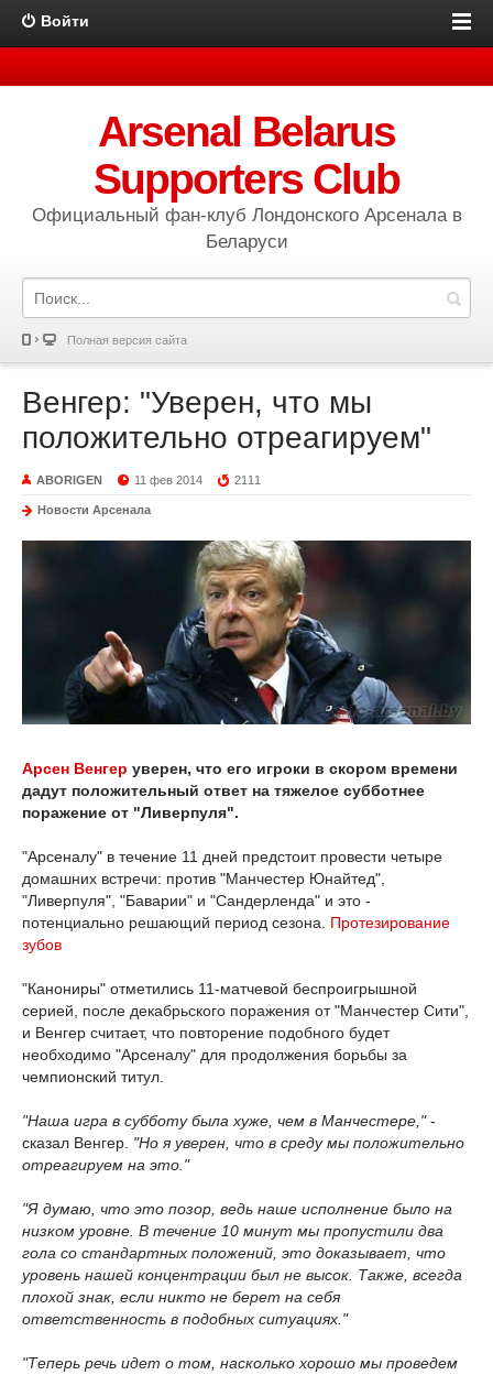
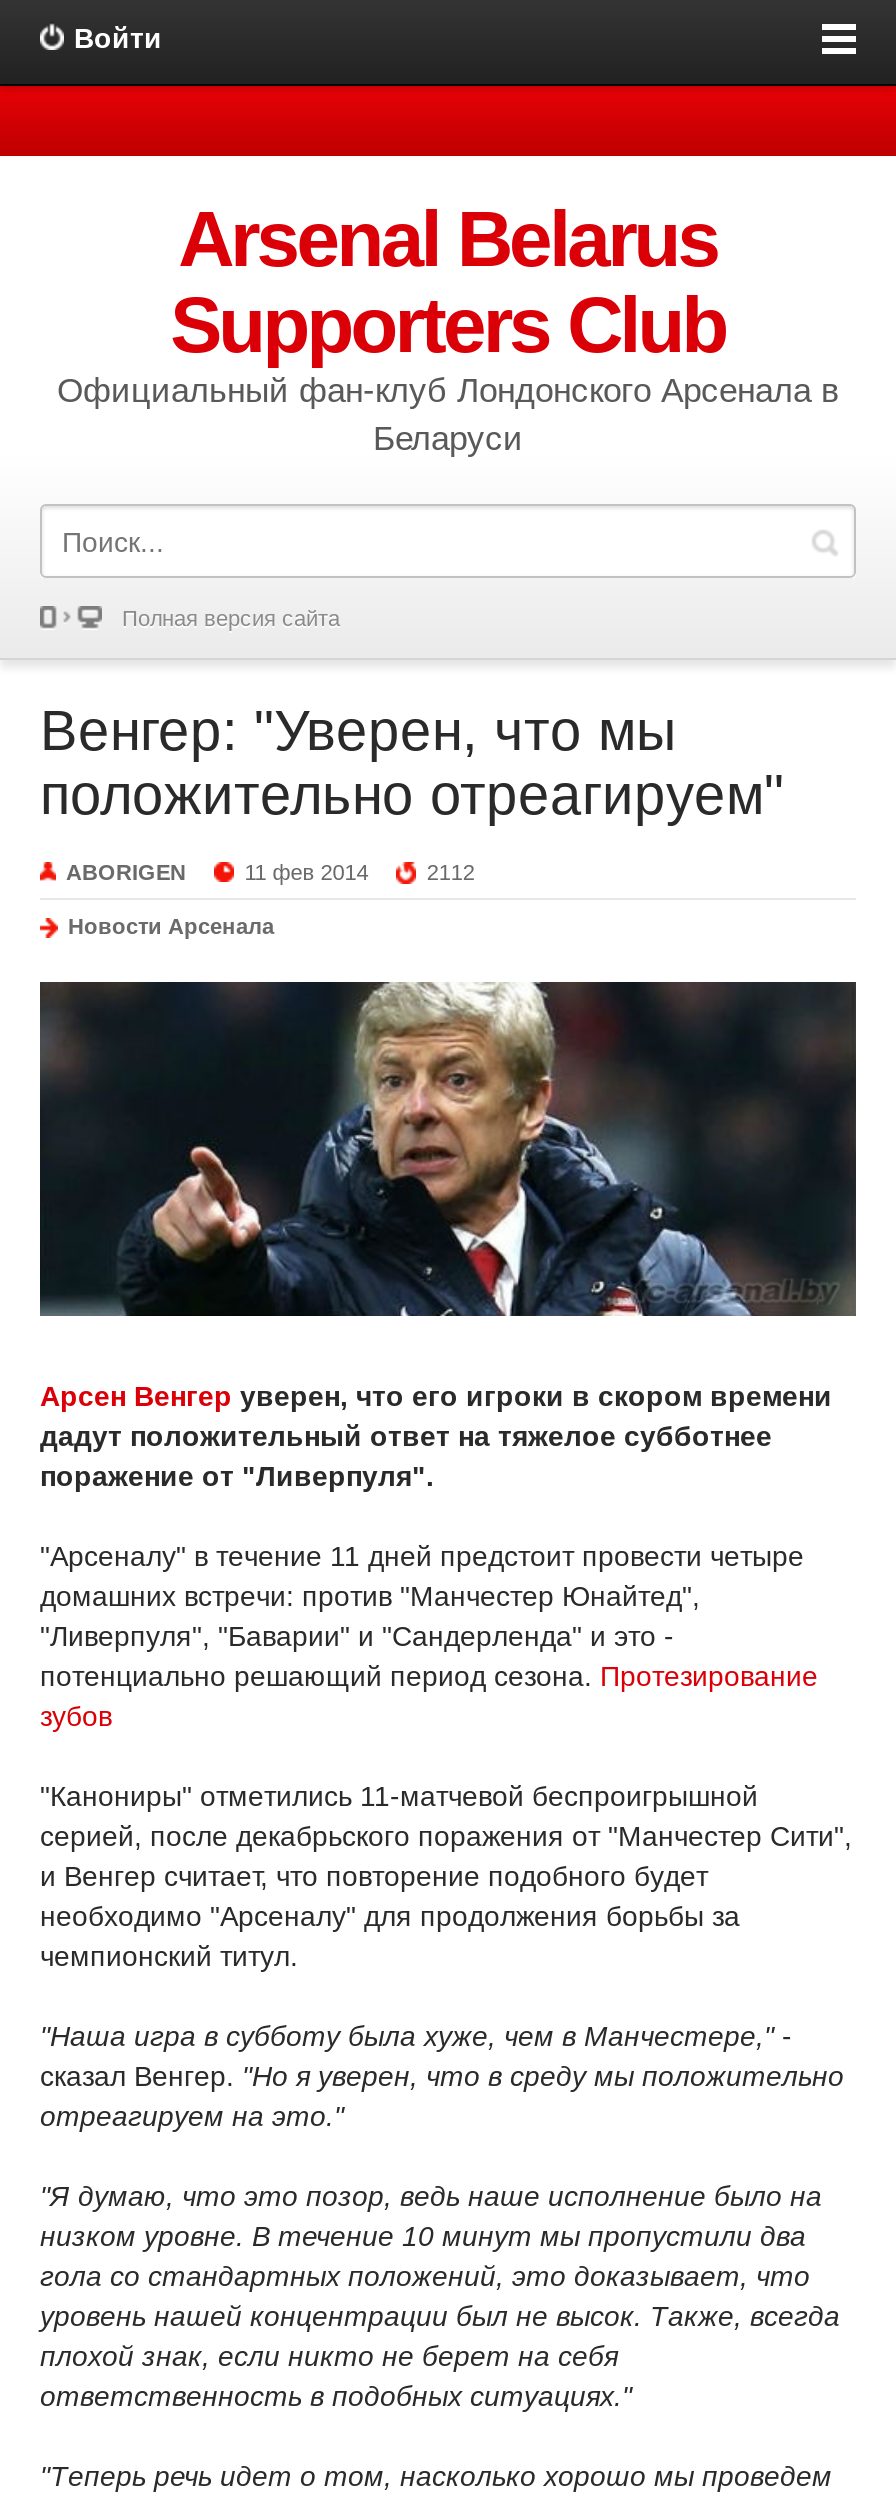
- 2111
+ 2112
